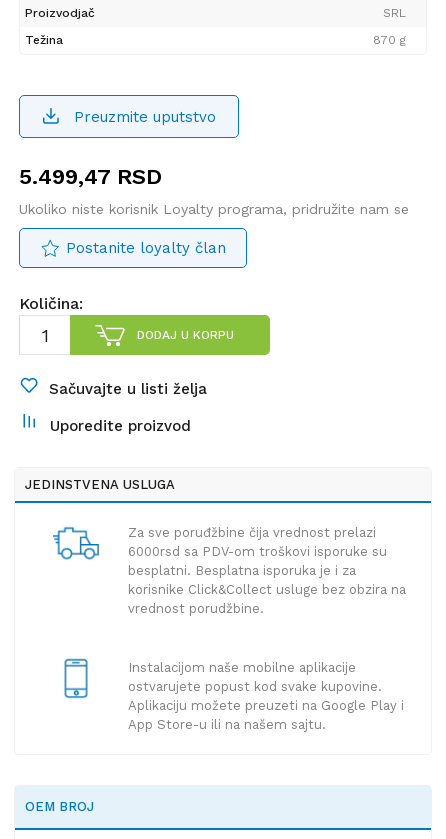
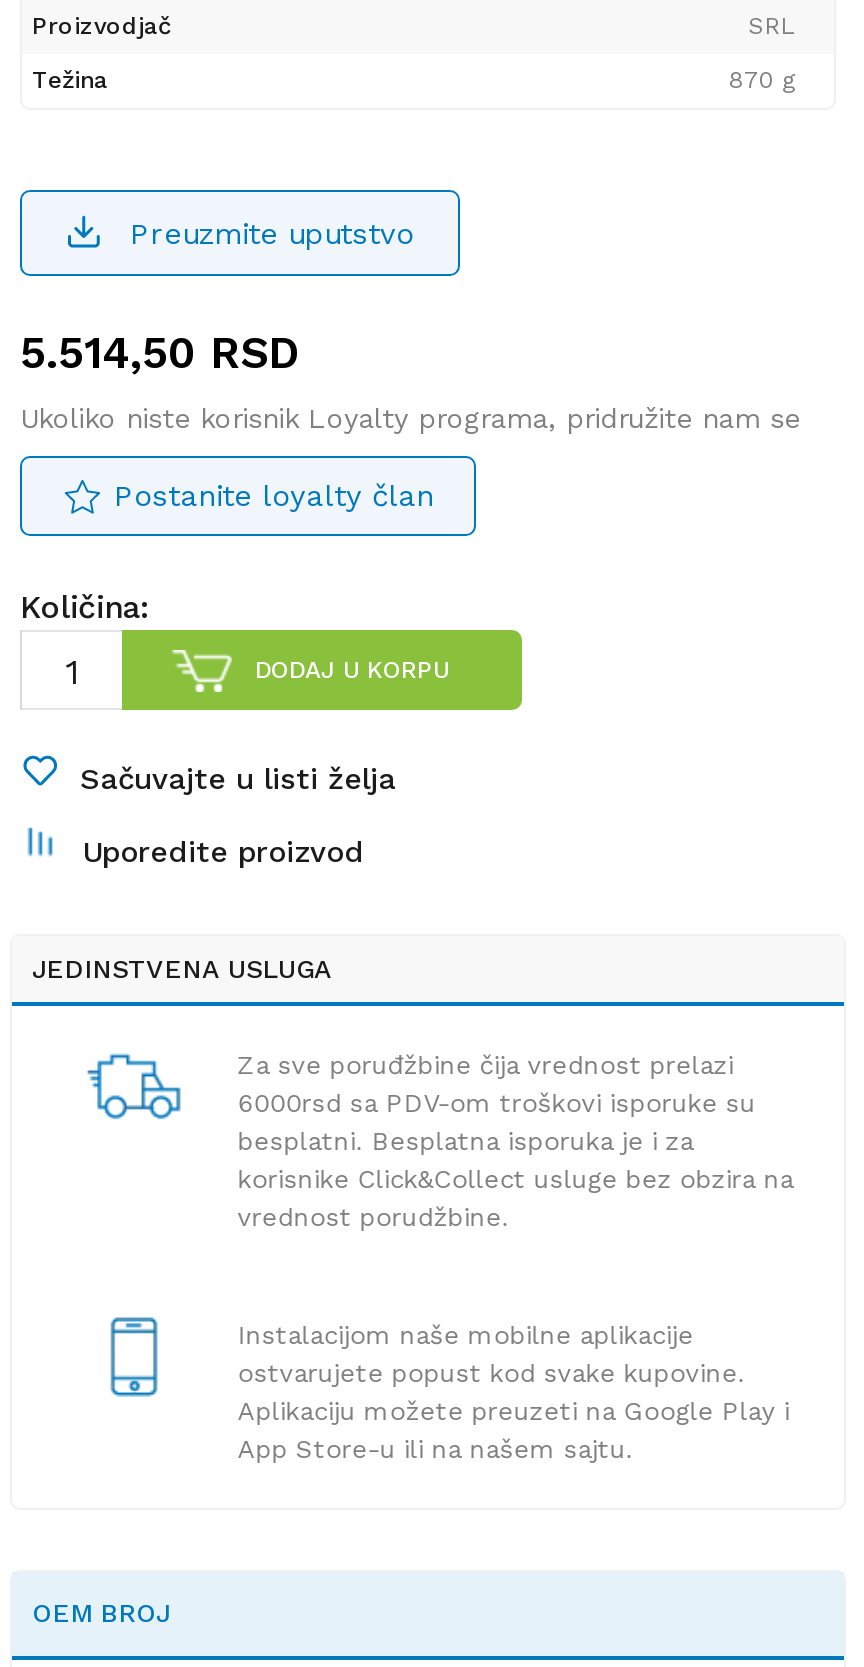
- 5.499,47 RSD
+ 5.514,50 RSD
